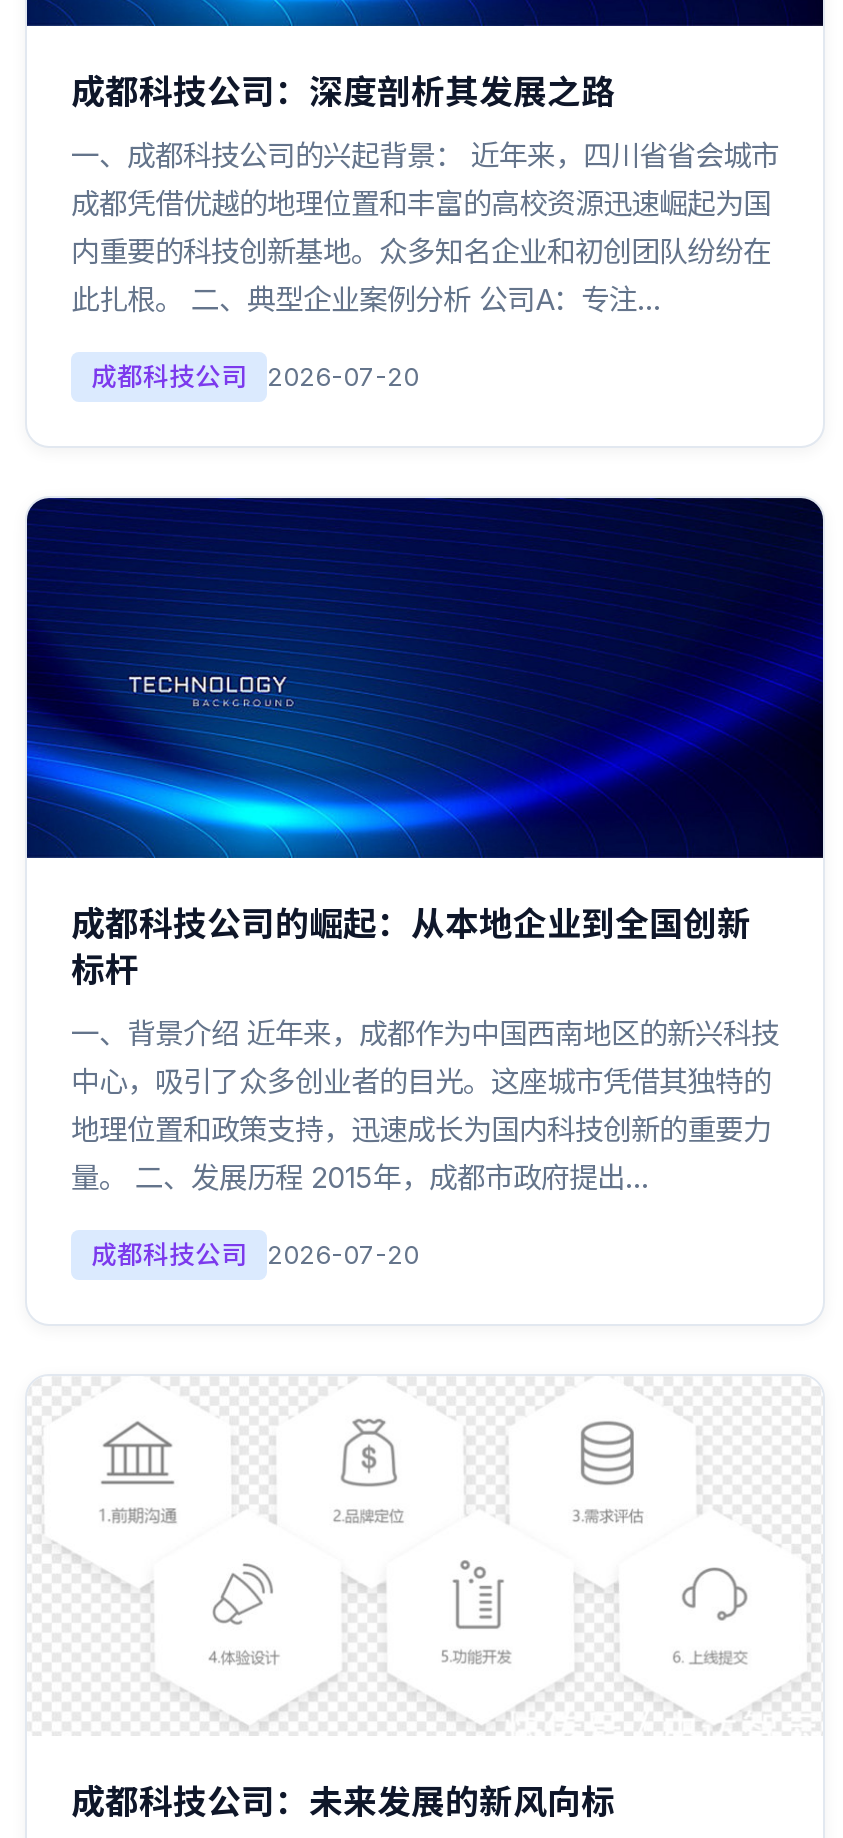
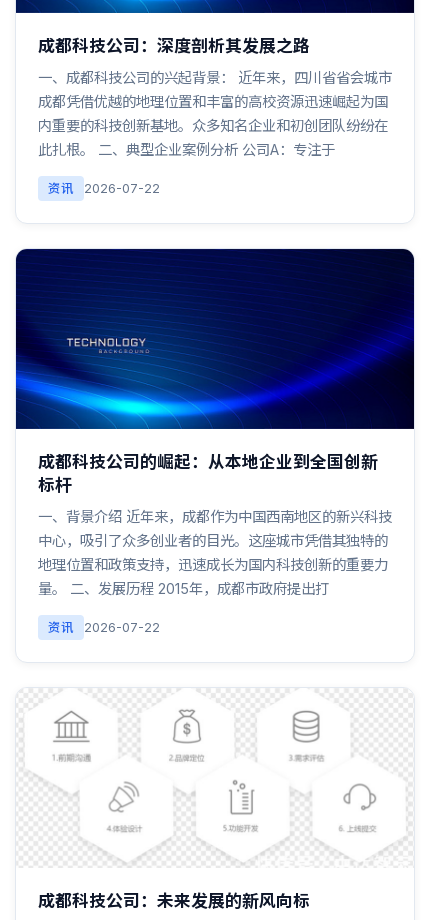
- 此扎根。 二、典型企业案例分析 公司A：专注…
+ 此扎根。 二、典型企业案例分析 公司A：专注于

- 成都科技公司
- 2026-07-20
+ 资讯
+ 2026-07-22

- 量。 二、发展历程 2015年，成都市政府提出…
+ 量。 二、发展历程 2015年，成都市政府提出打

- 成都科技公司
- 2026-07-20
+ 资讯
+ 2026-07-22
